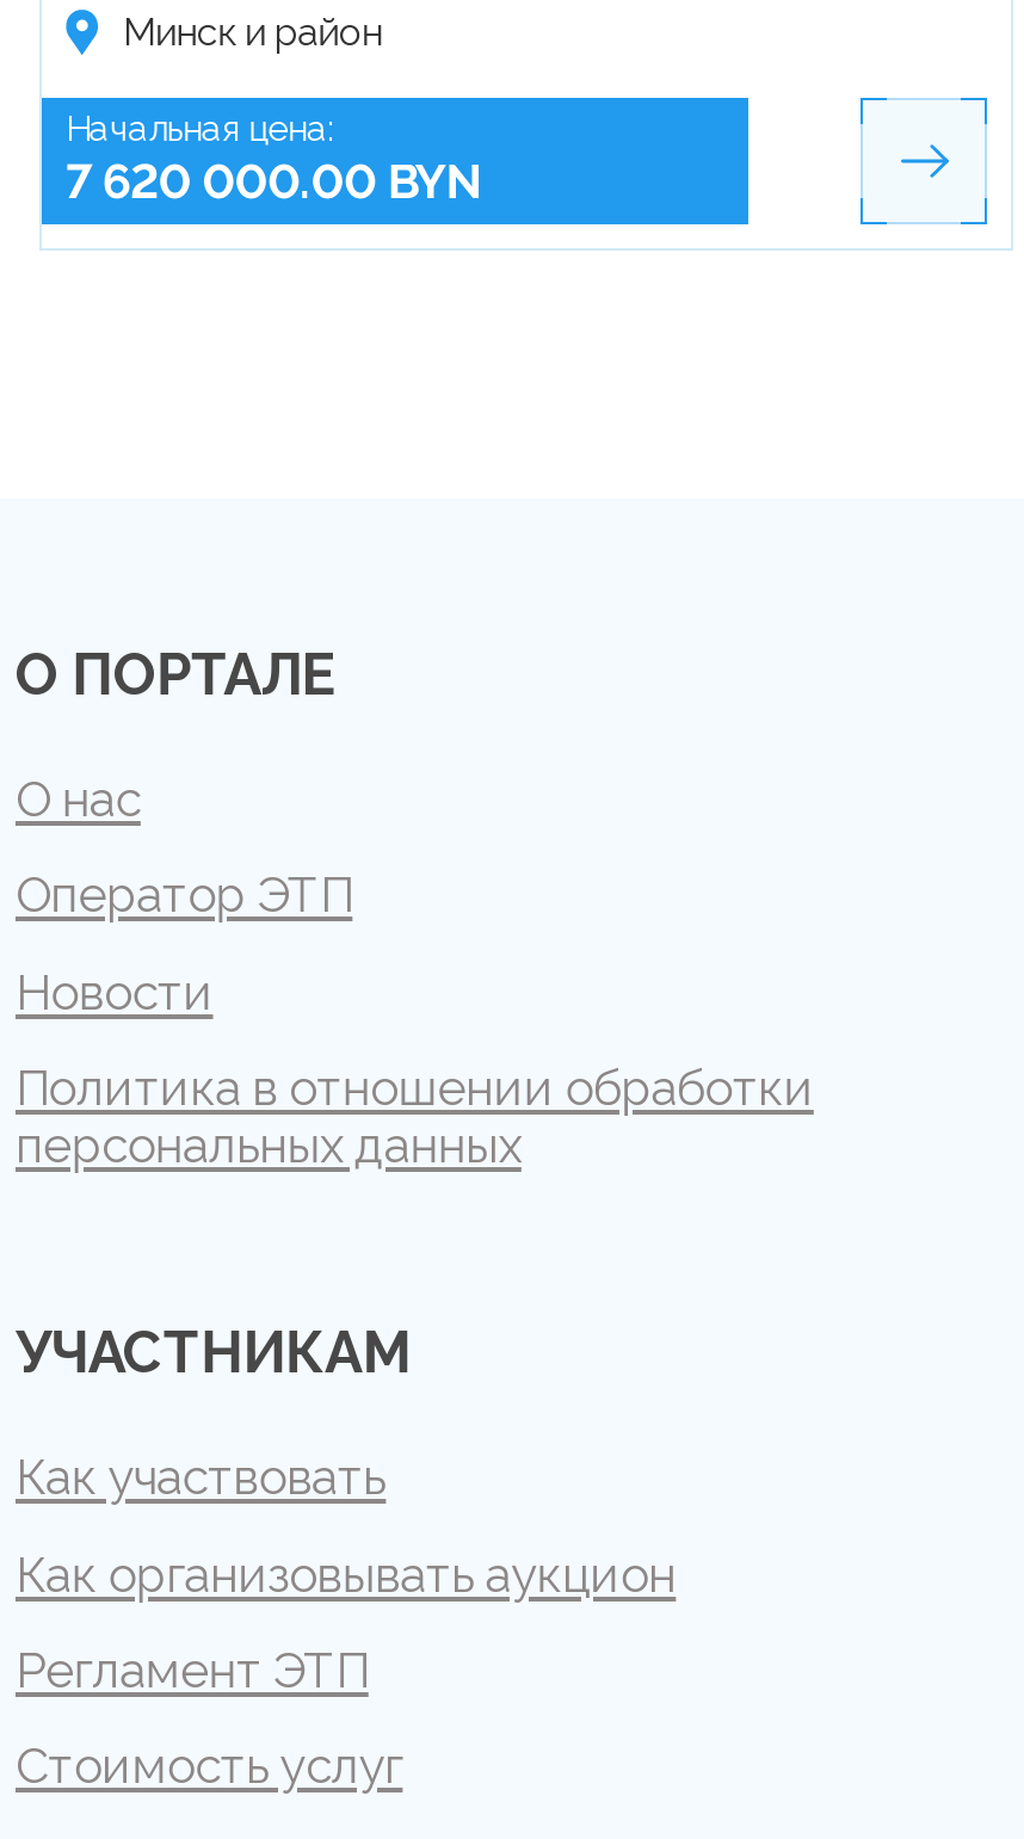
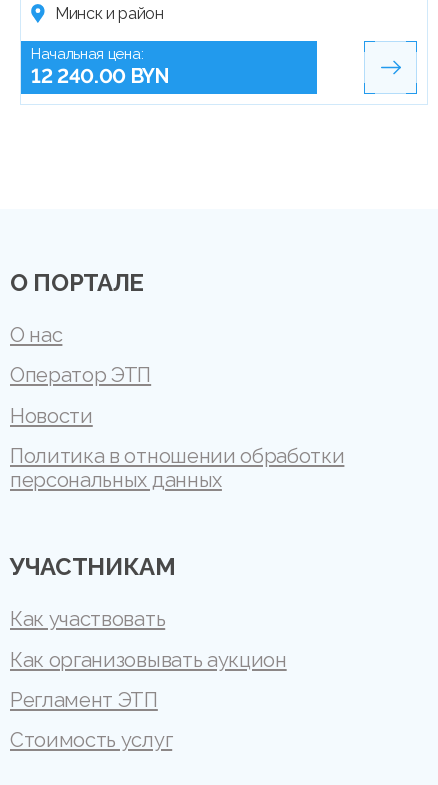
- 7 620 000.00 BYN
+ 12 240.00 BYN
